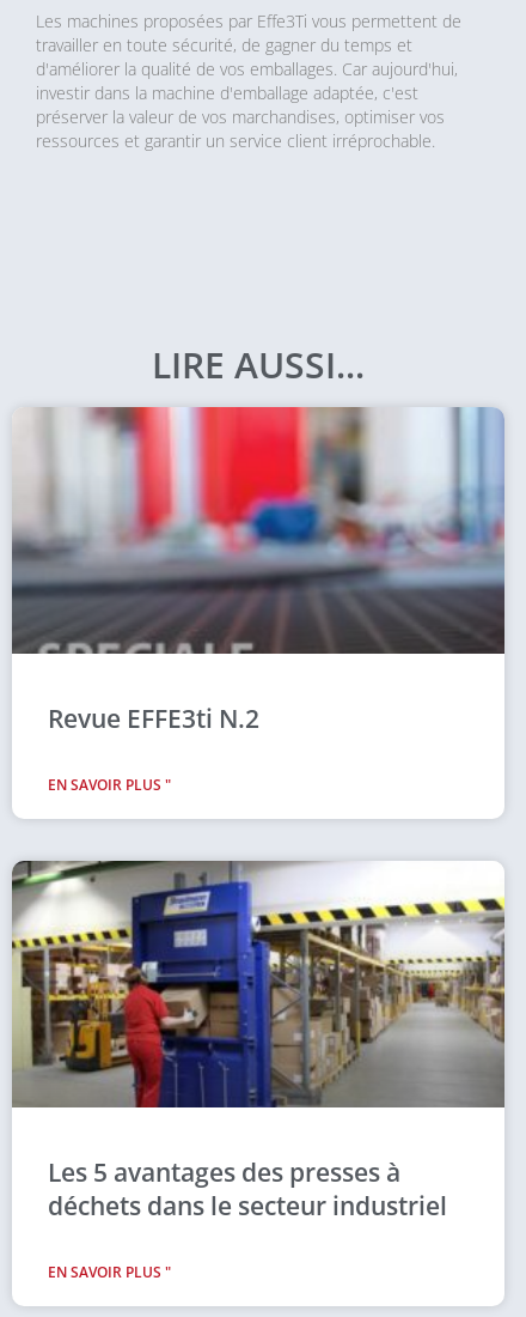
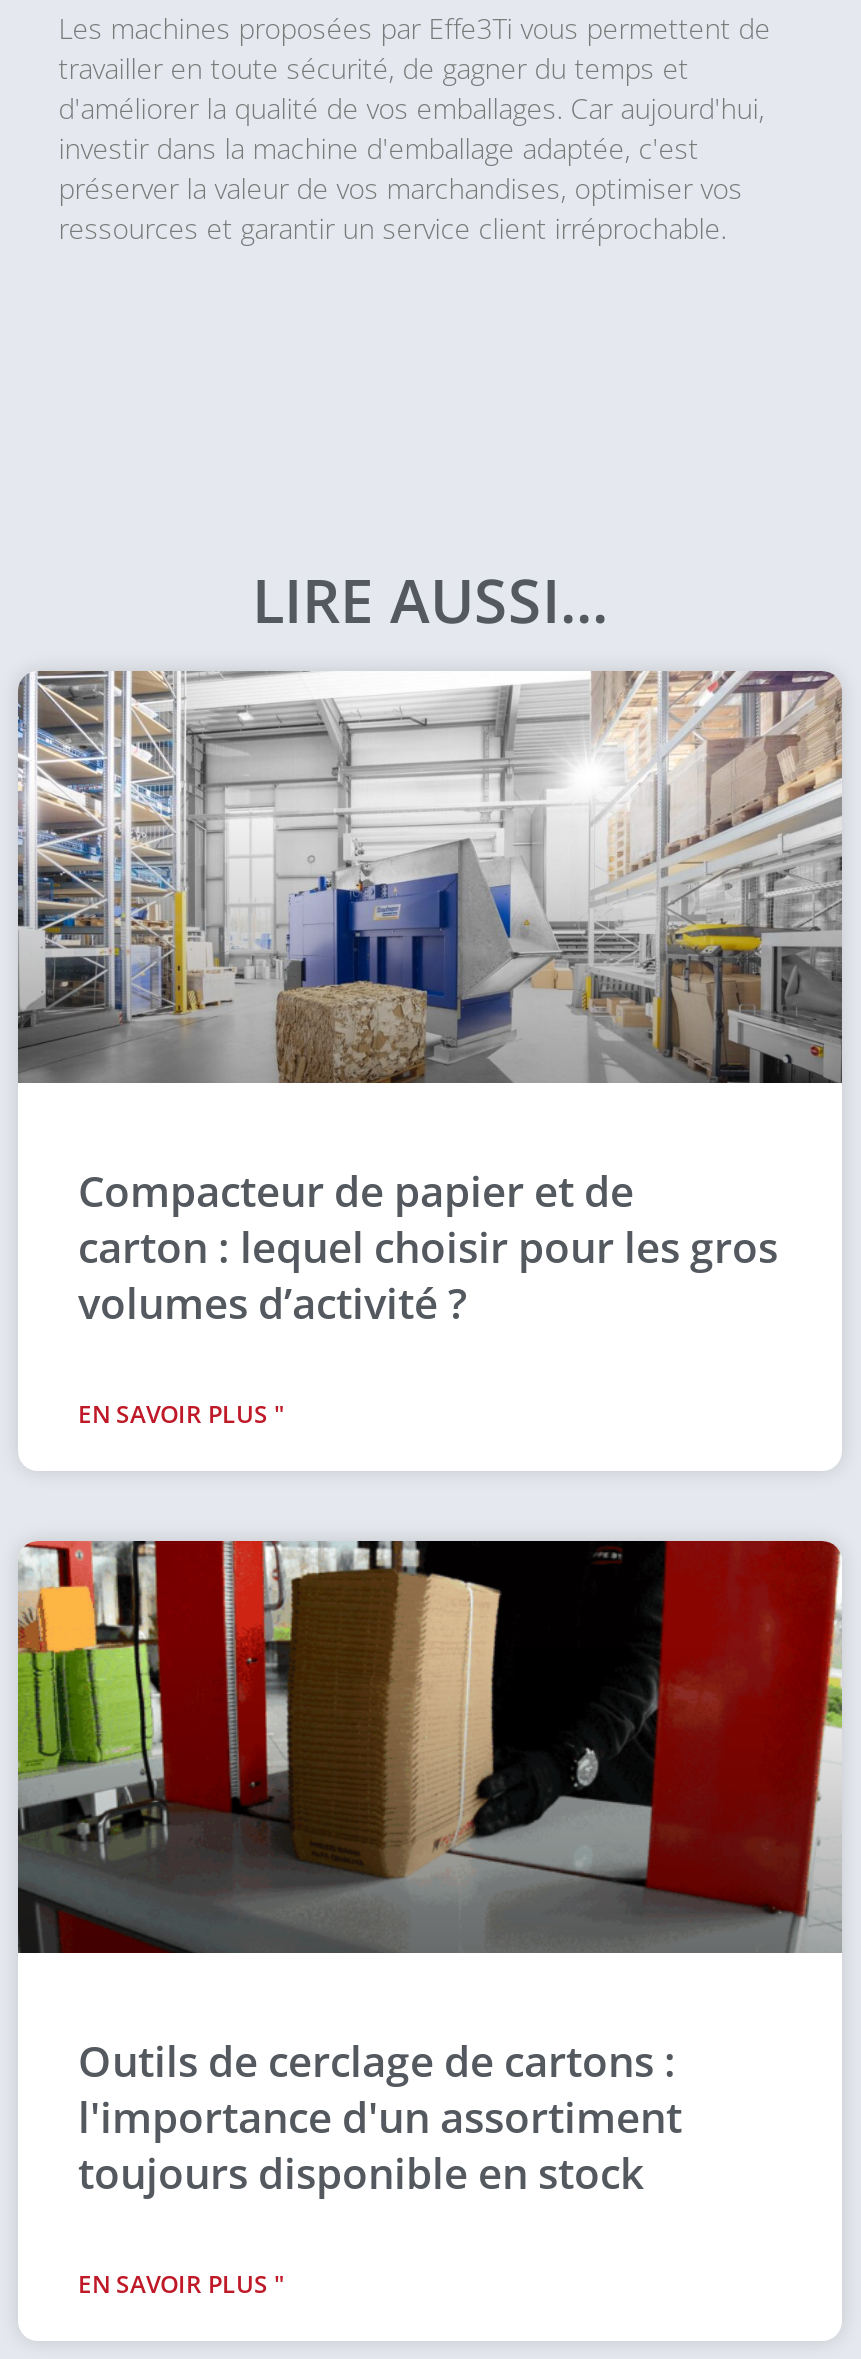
- [image]
- Revue EFFE3ti N.2
+ [image]
+ Compacteur de papier et de
+ carton : lequel choisir pour les gros
+ volumes d’activité ?

- [image]
- Les 5 avantages des presses à
- déchets dans le secteur industriel
+ [image]
+ Outils de cerclage de cartons :
+ l'importance d'un assortiment
+ toujours disponible en stock
